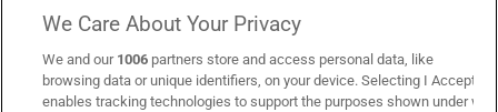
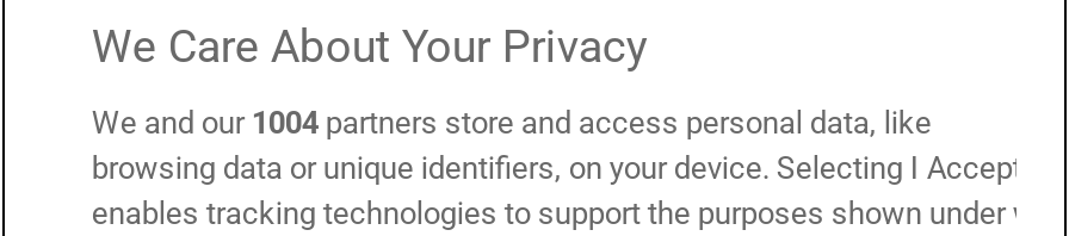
- We and our 1006 partners store and access personal data, like
+ We and our 1004 partners store and access personal data, like
